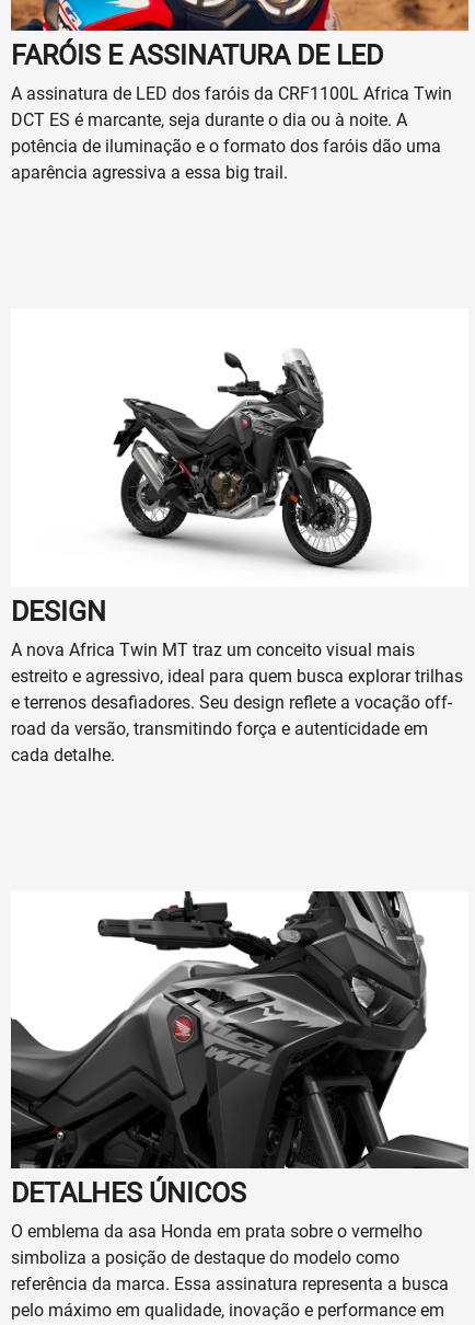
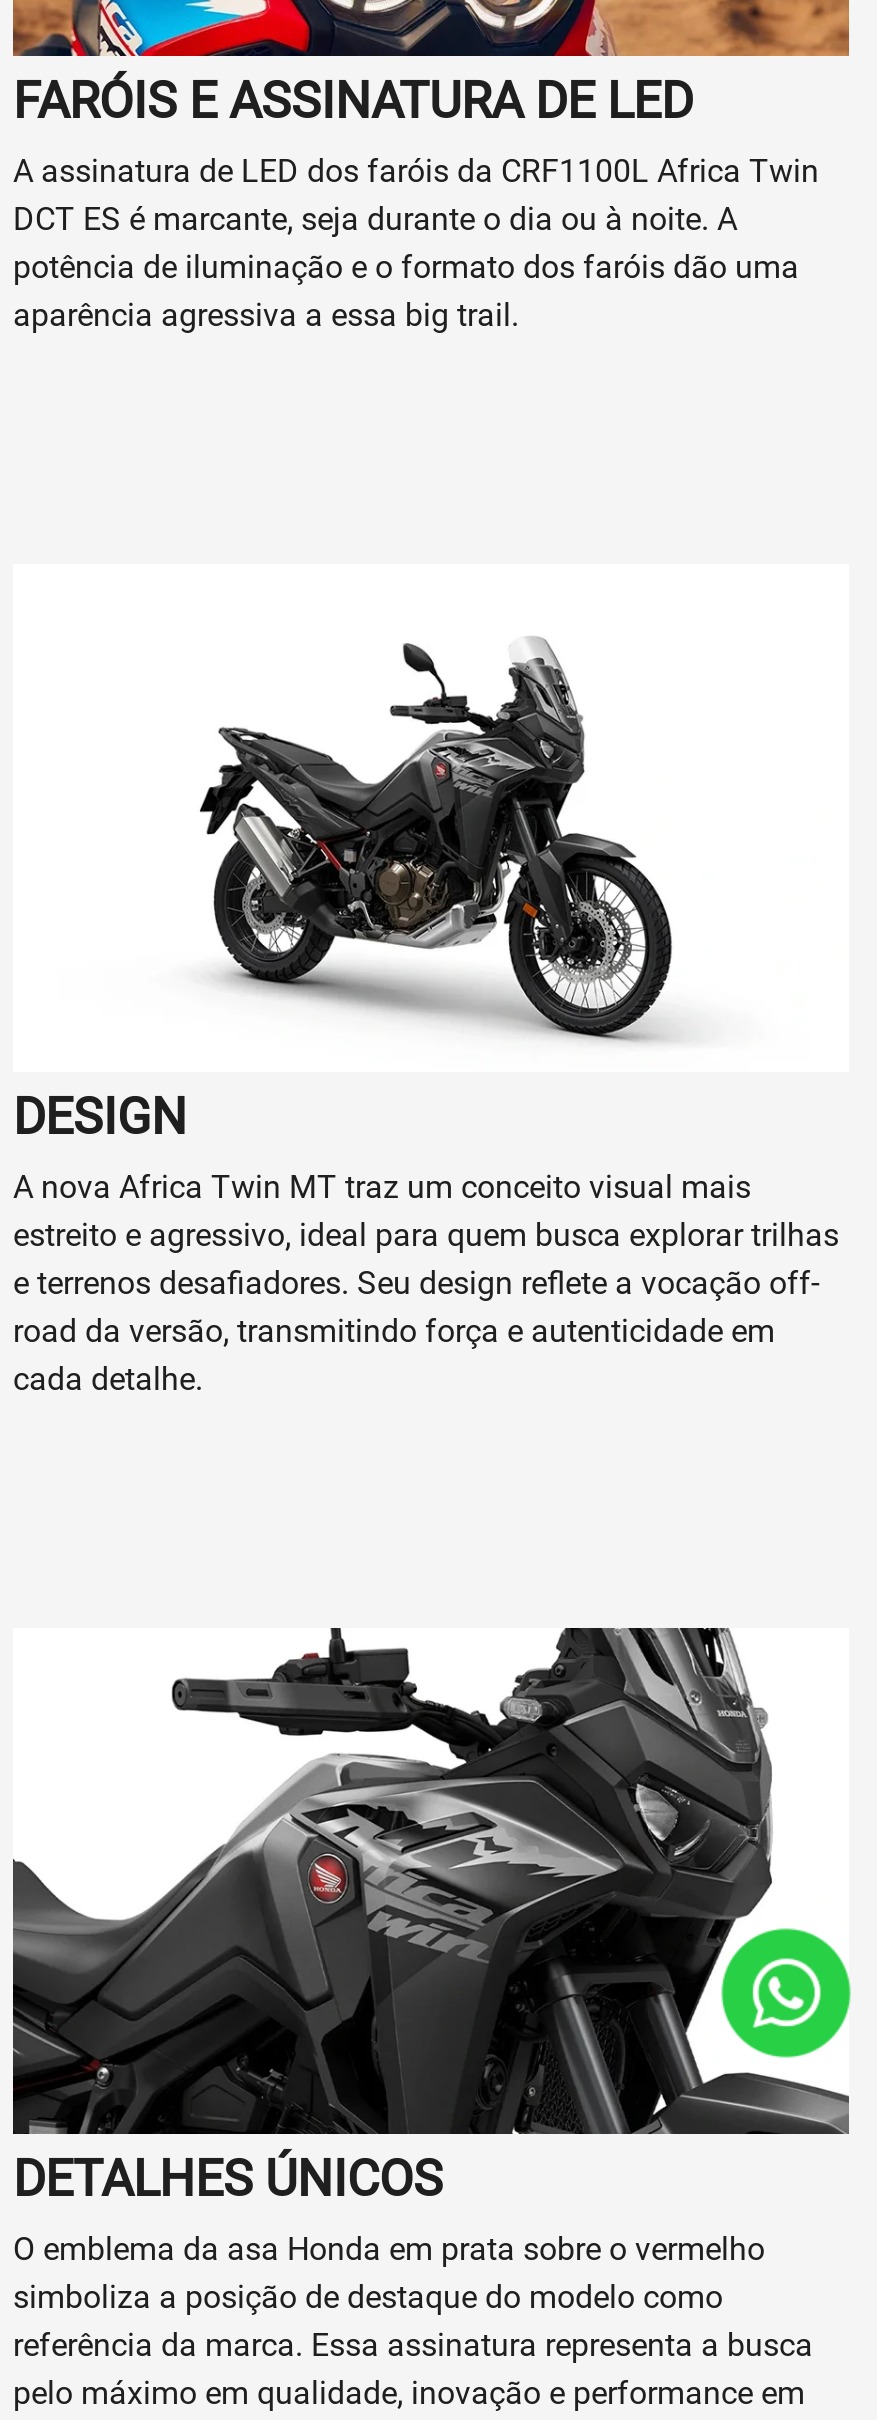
+ [image]
